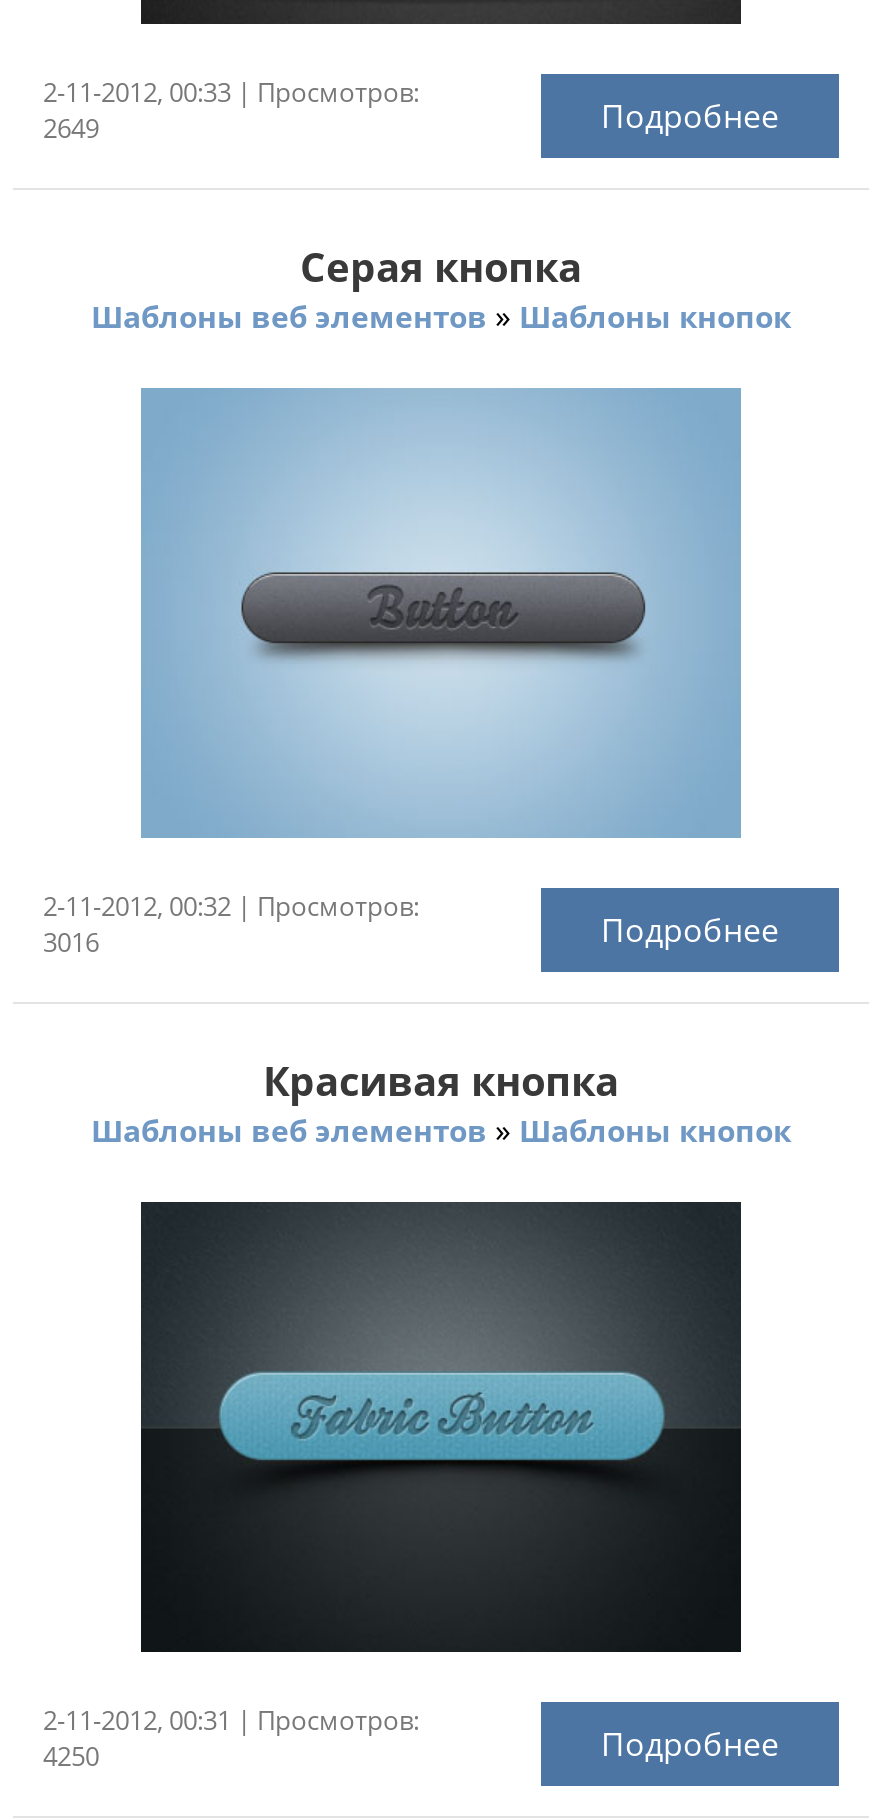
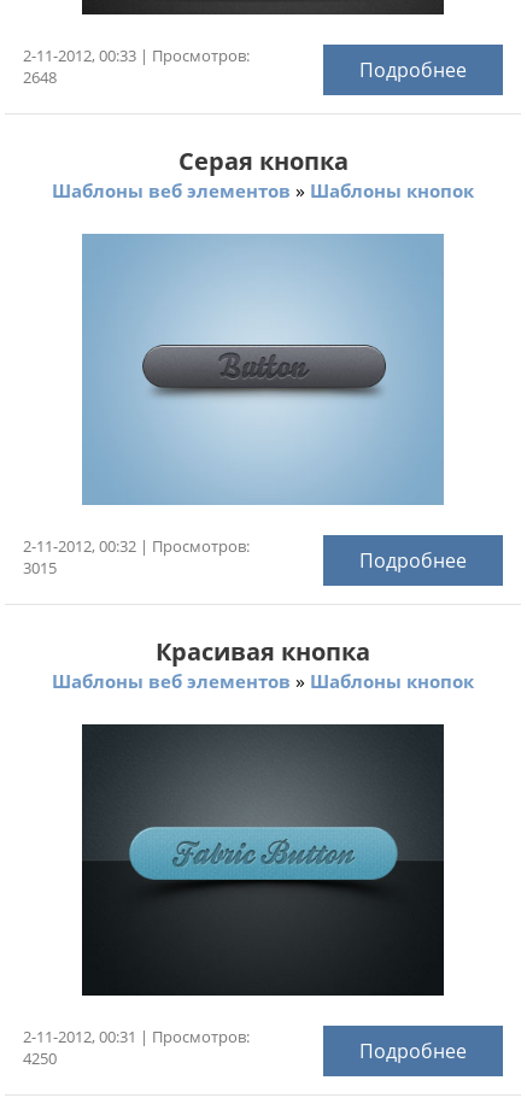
- 2649
+ 2648

- 3016
+ 3015
